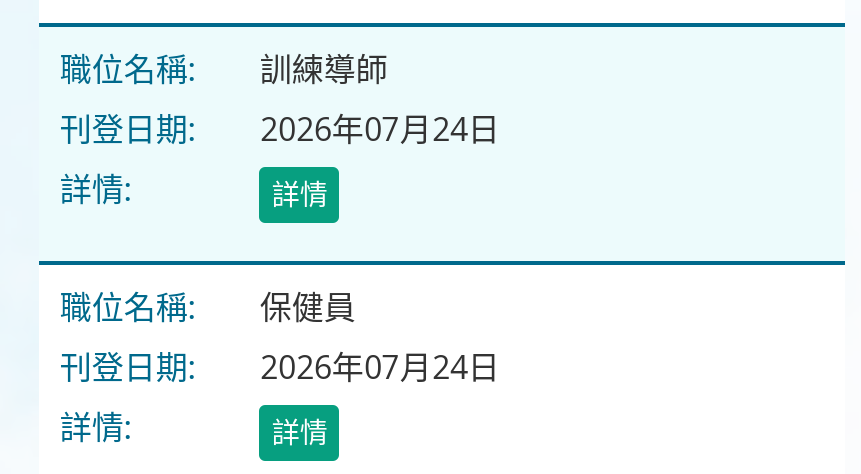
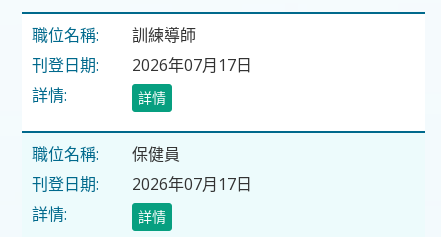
- 2026年07月24日
+ 2026年07月17日

- 2026年07月24日
+ 2026年07月17日
